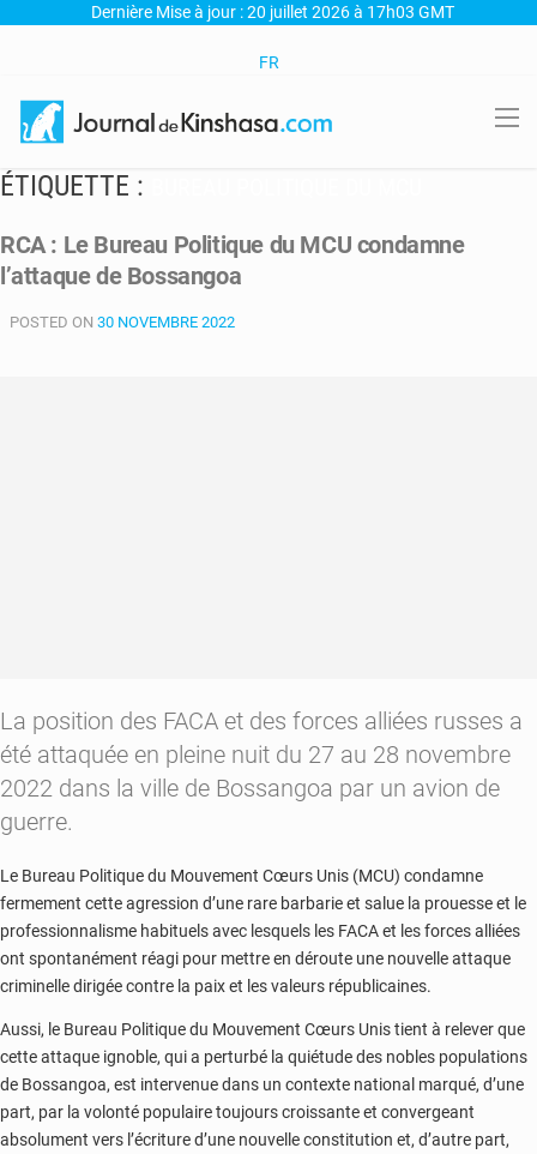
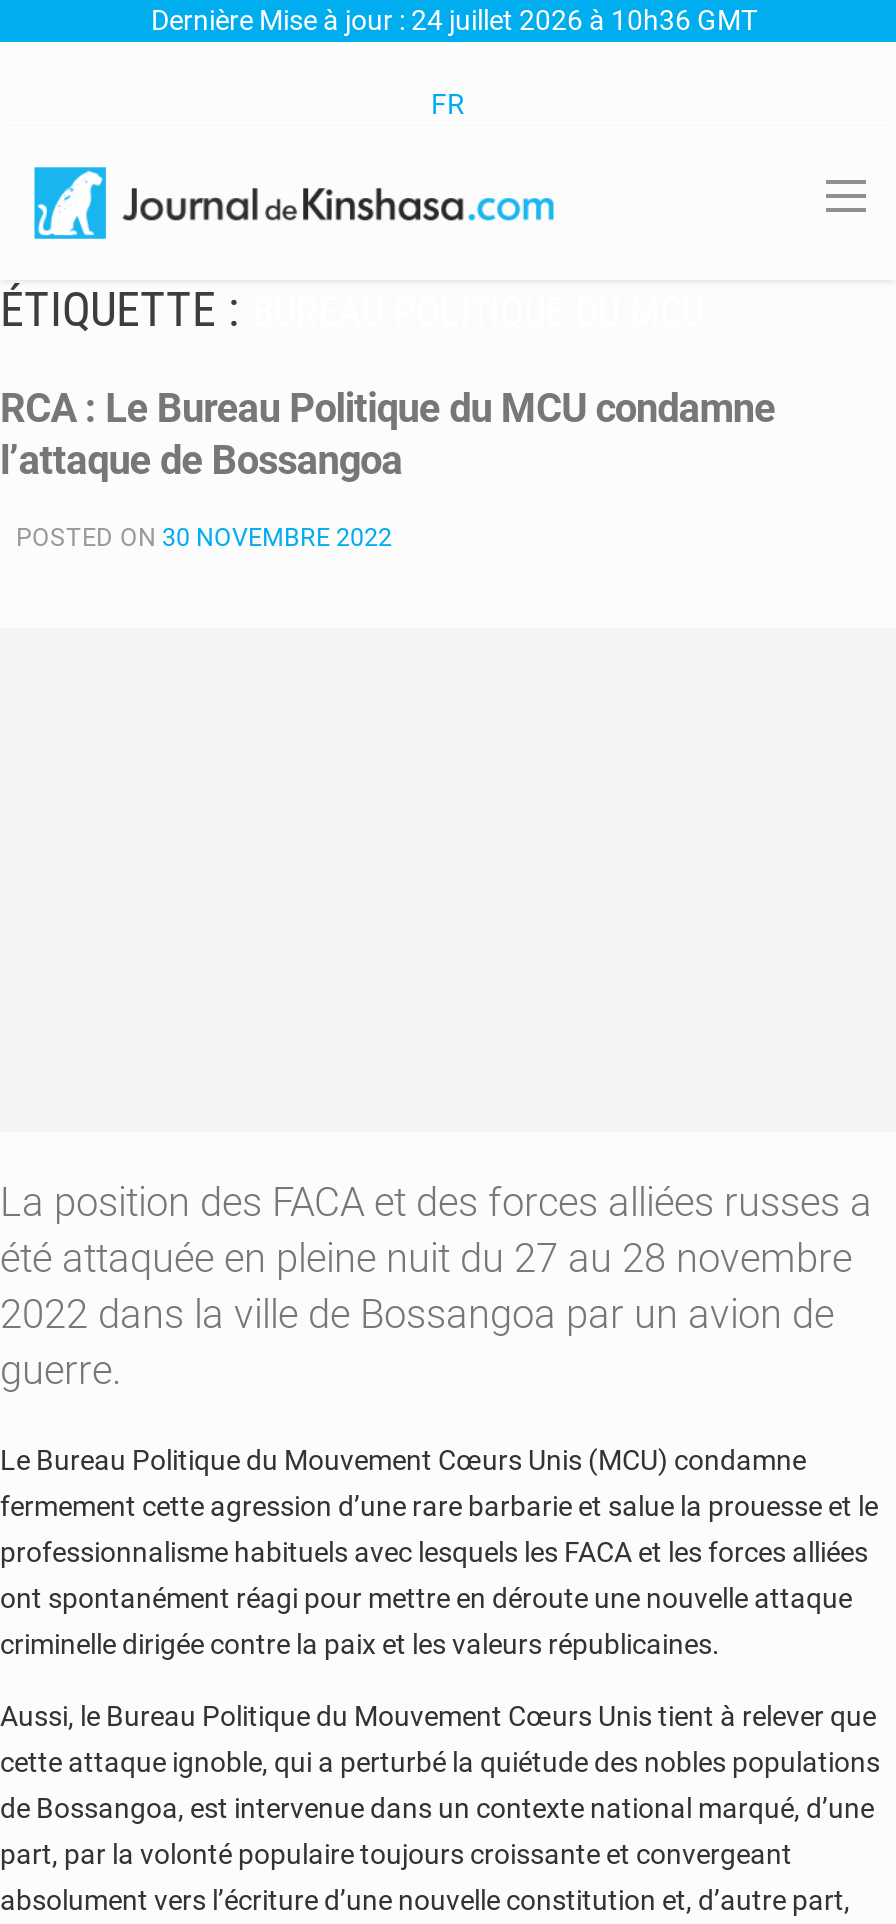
- Dernière Mise à jour : 20 juillet 2026 à 17h03 GMT
+ Dernière Mise à jour : 24 juillet 2026 à 10h36 GMT
